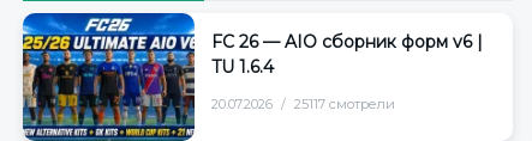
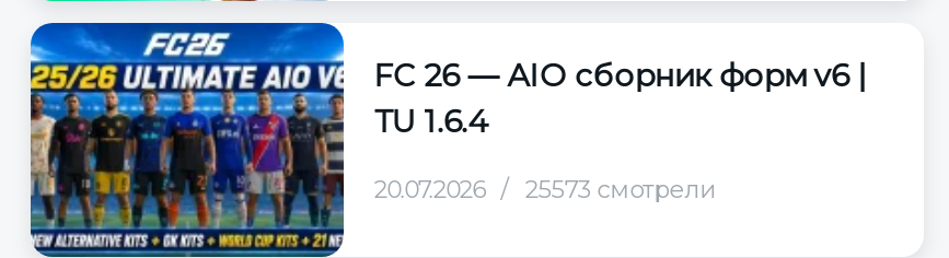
- 20.07.2026 25117 смотрели
+ 20.07.2026 25573 смотрели
